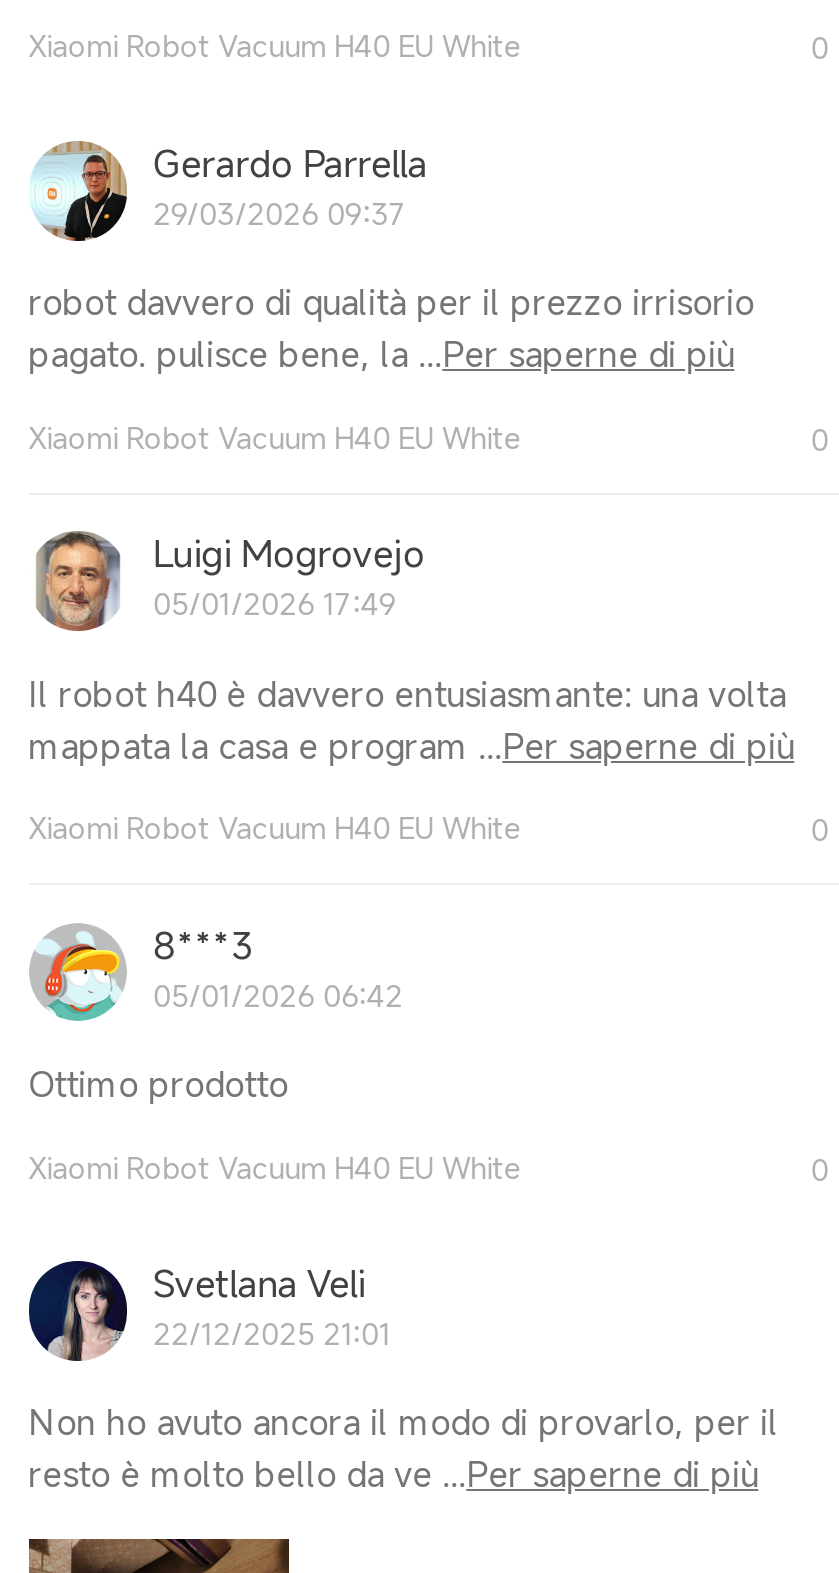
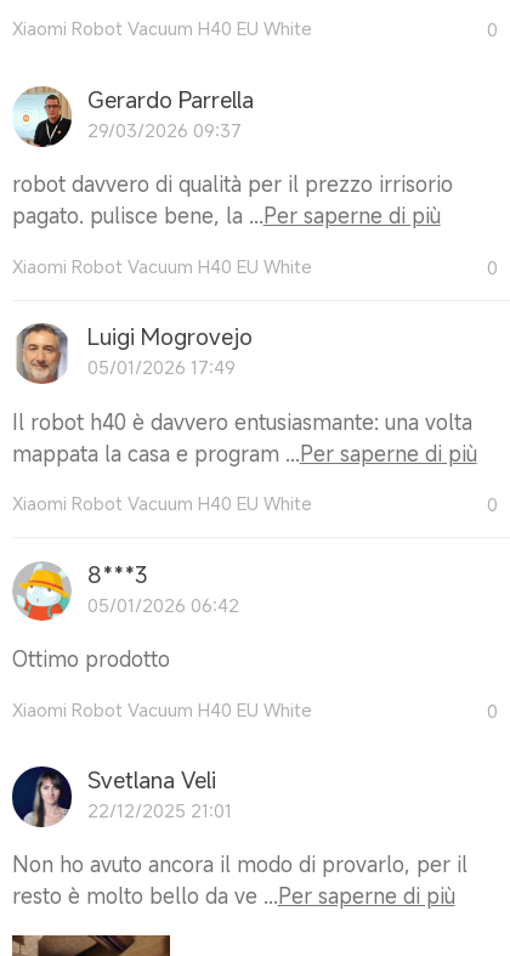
- [image]
+ [image]
